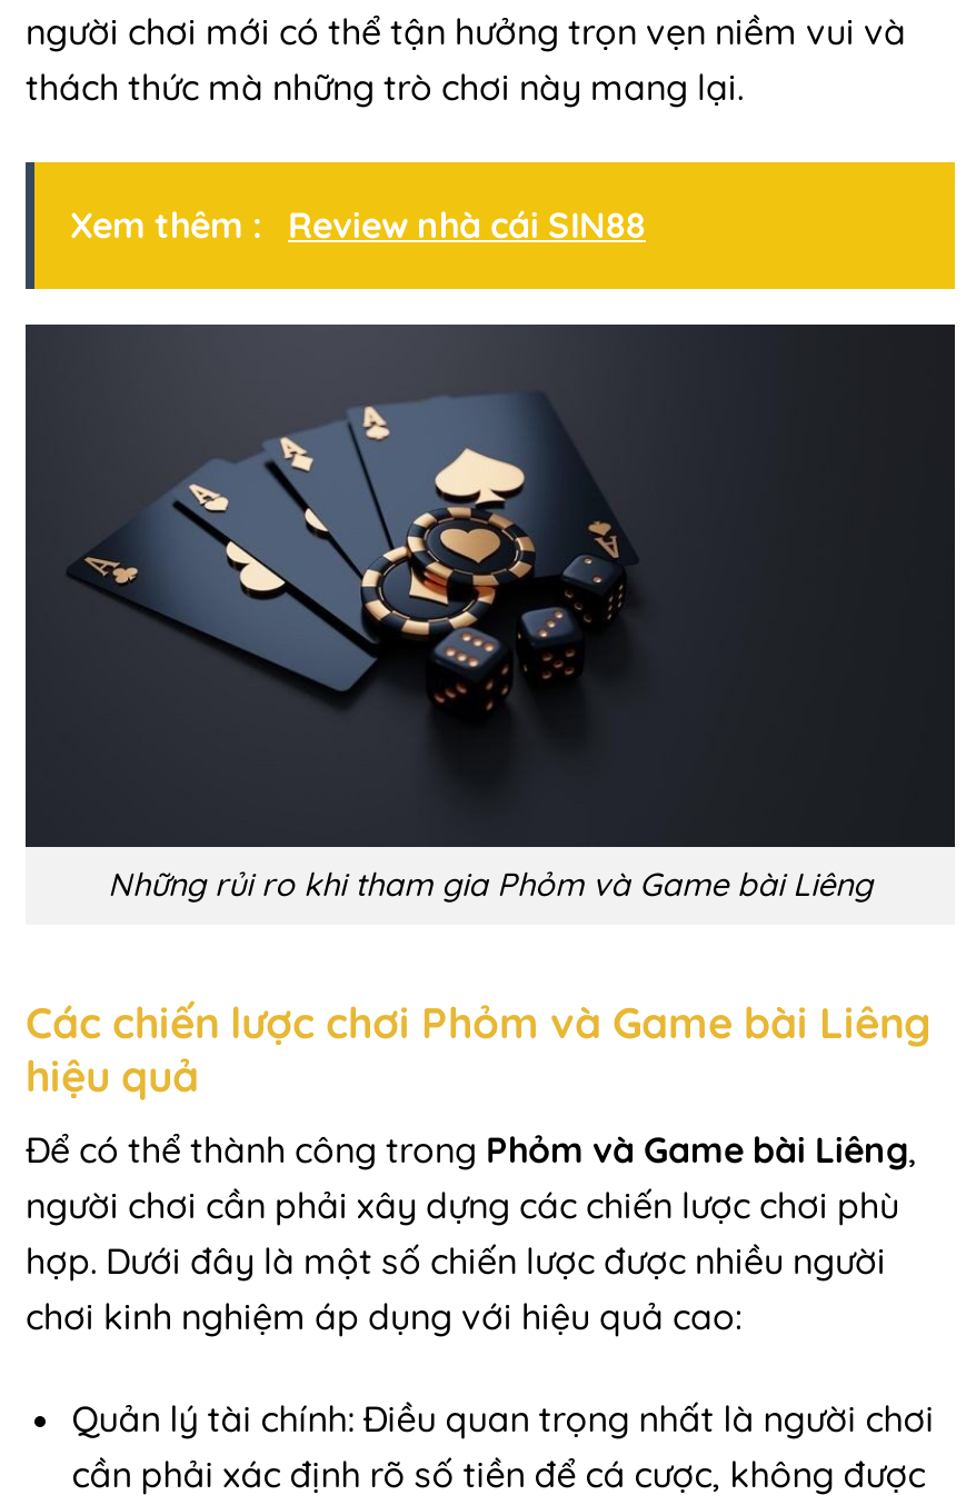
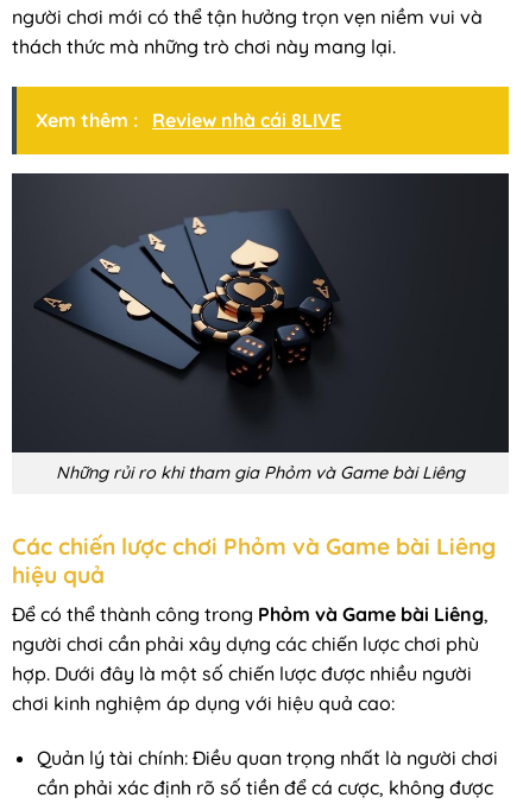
- Xem thêm : Review nhà cái SIN88
+ Xem thêm : Review nhà cái 8LIVE
